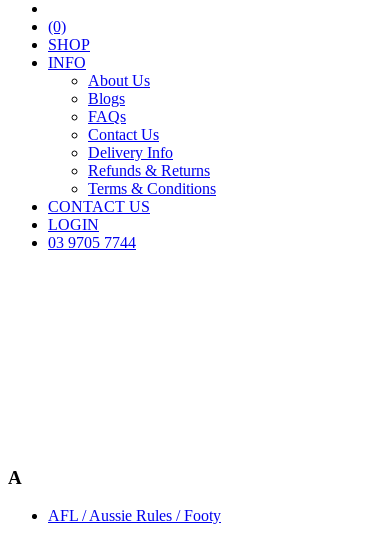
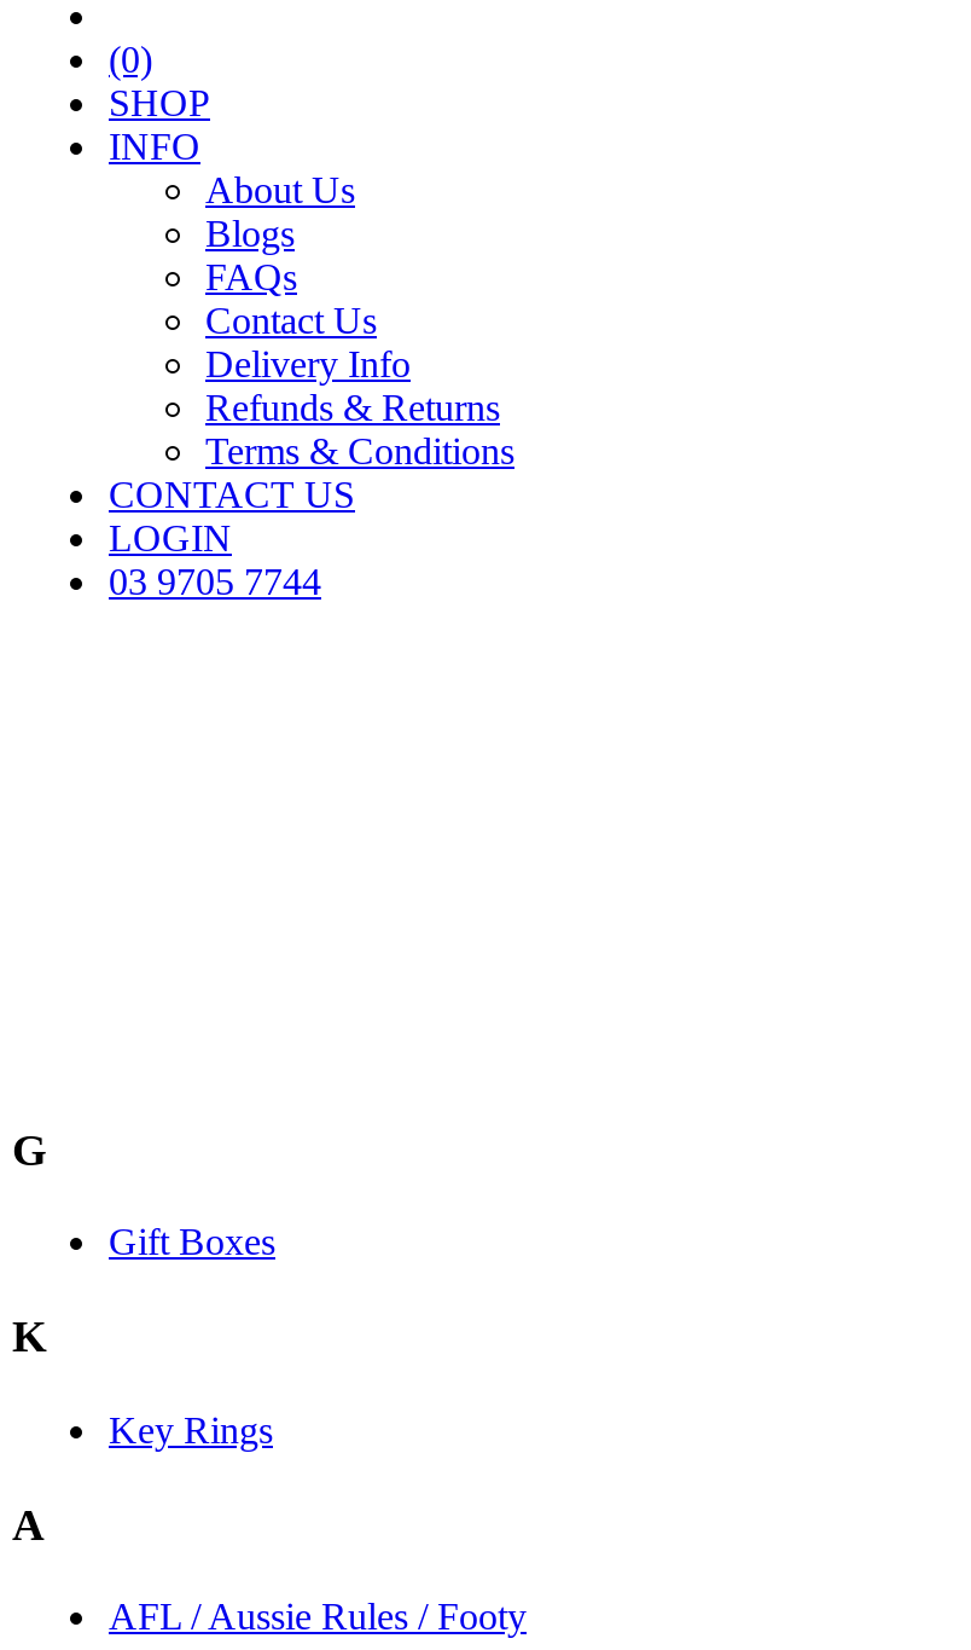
+ G
+ Gift Boxes
+ K
+ Key Rings
